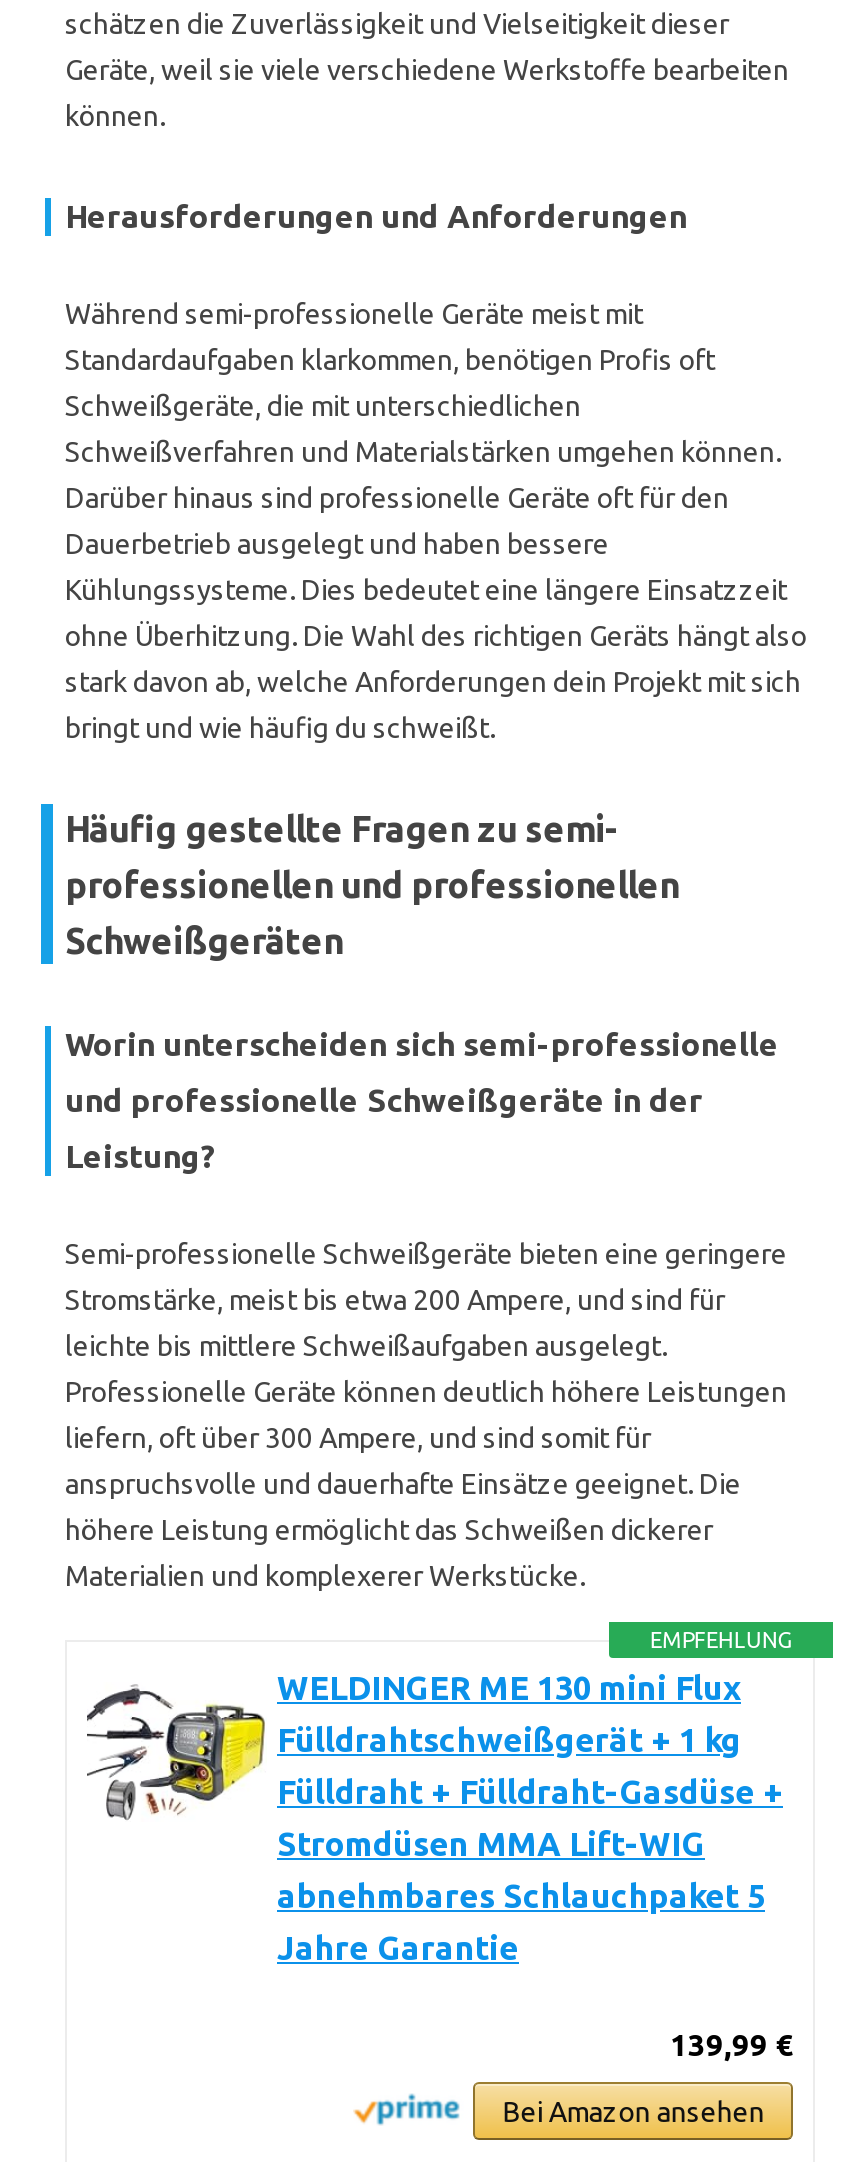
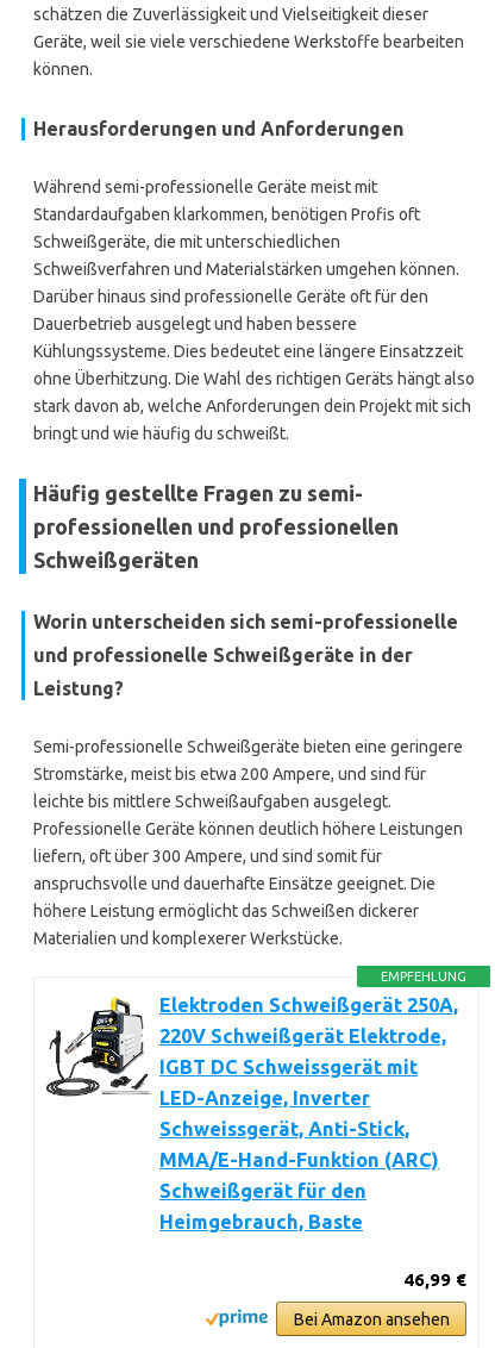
- [image]
- WELDINGER ME 130 mini Flux
- Fülldrahtschweißgerät + 1 kg
- Fülldraht + Fülldraht-Gasdüse +
- Stromdüsen MMA Lift-WIG
- abnehmbares Schlauchpaket 5
- Jahre Garantie
+ [image]
+ Elektroden Schweißgerät 250A,
+ 220V Schweißgerät Elektrode,
+ IGBT DC Schweissgerät mit
+ LED-Anzeige, Inverter
+ Schweissgerät, Anti-Stick,
+ MMA/E-Hand-Funktion (ARC)
+ Schweißgerät für den
+ Heimgebrauch, Baste

- 139,99 €
+ 46,99 €
